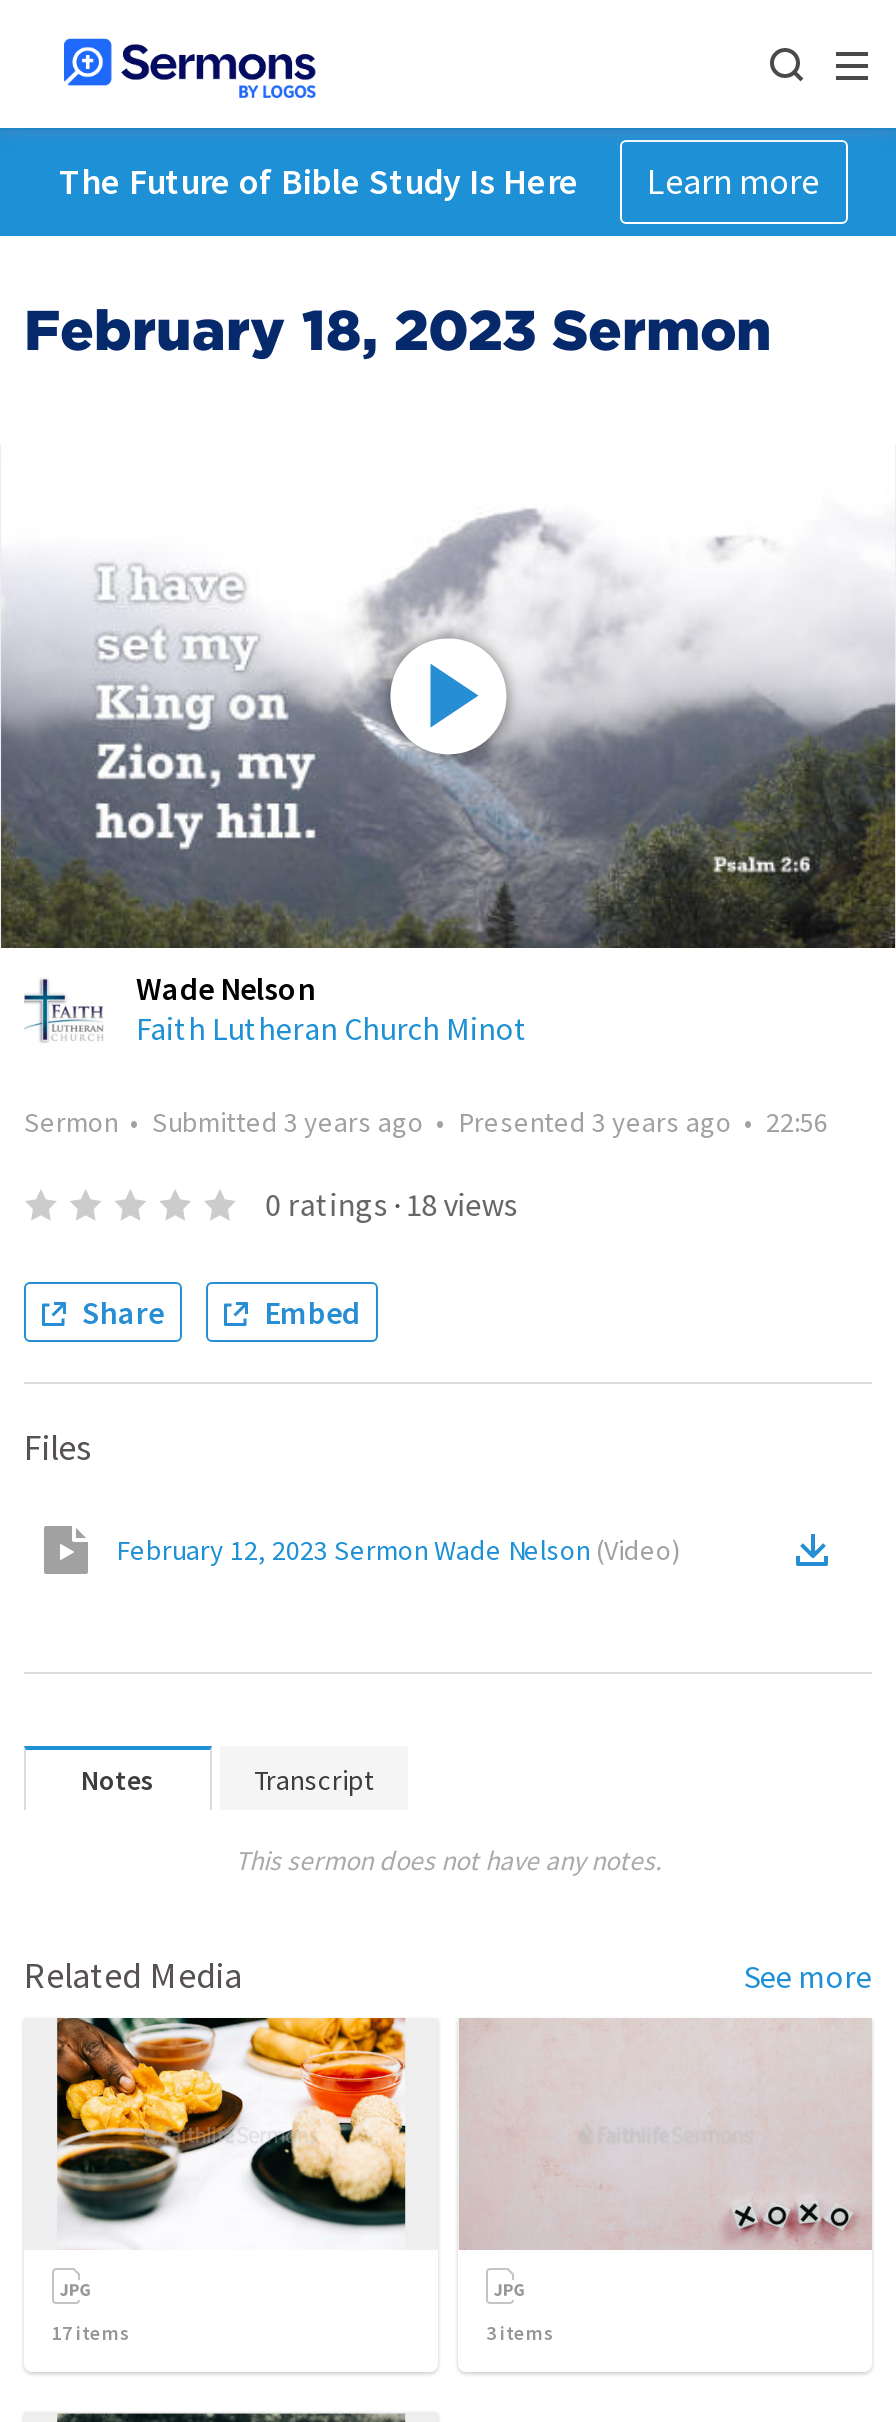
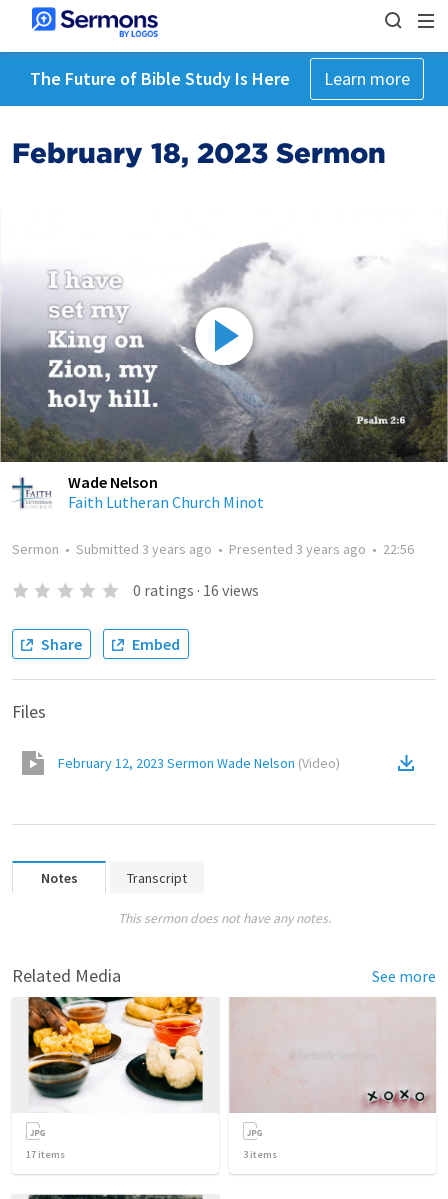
- 0 ratings · 18 views
+ 0 ratings · 16 views
